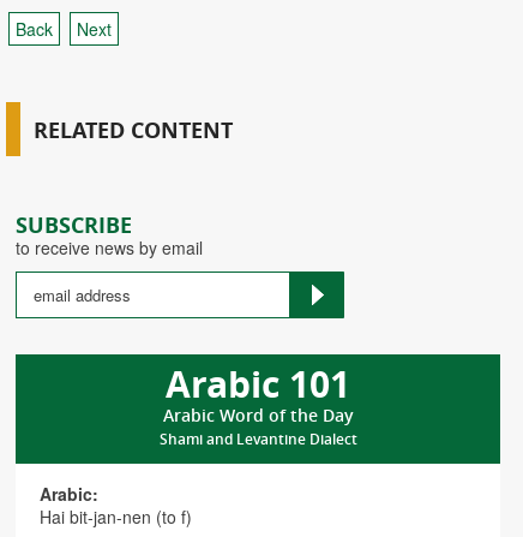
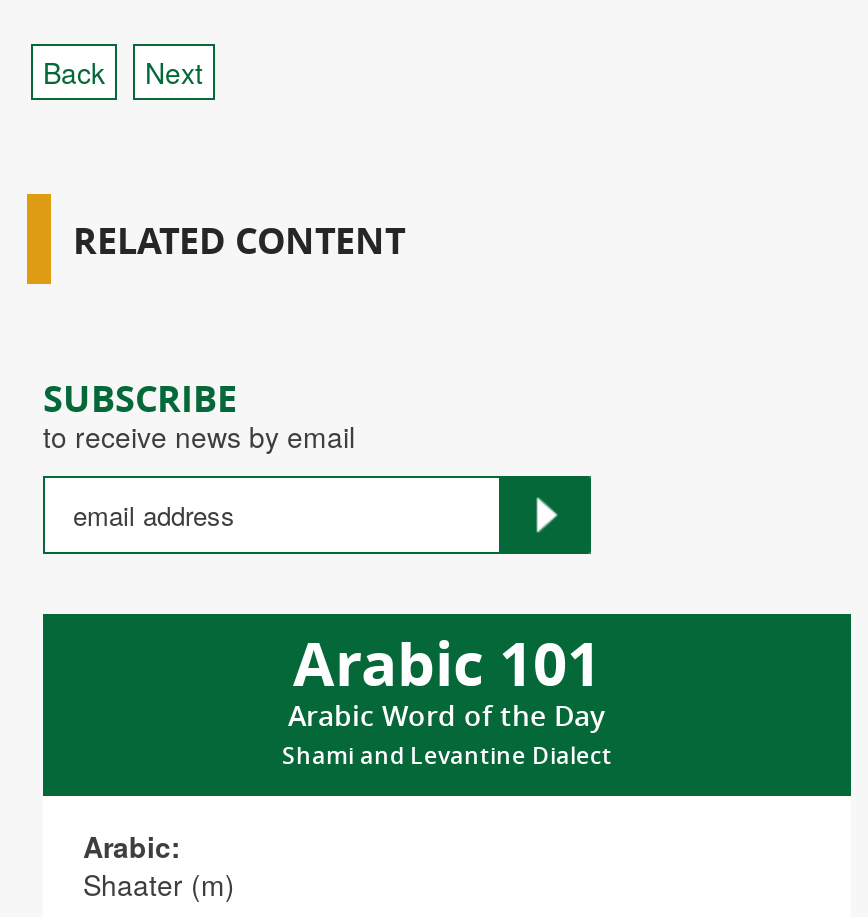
- Hai bit-jan-nen (to f)
+ Shaater (m)
